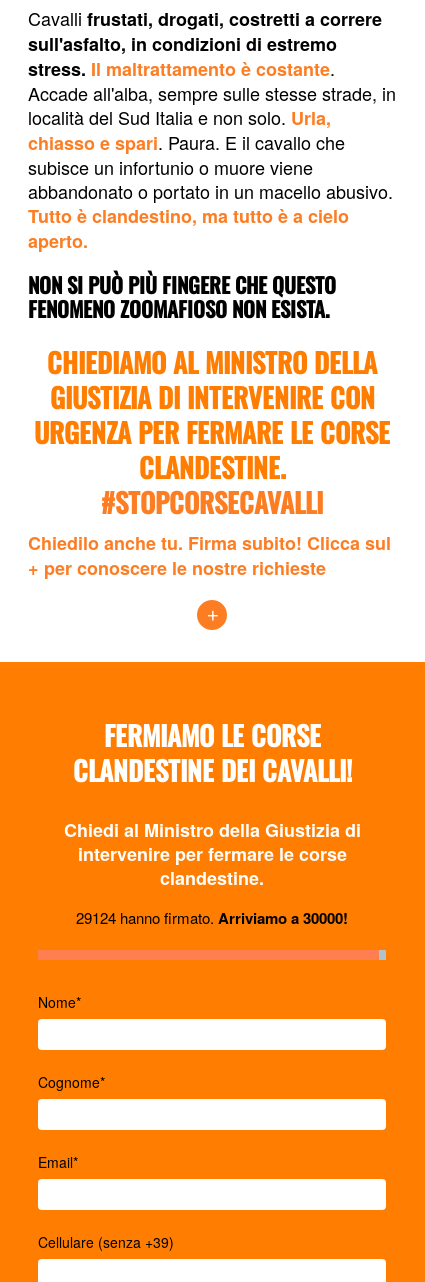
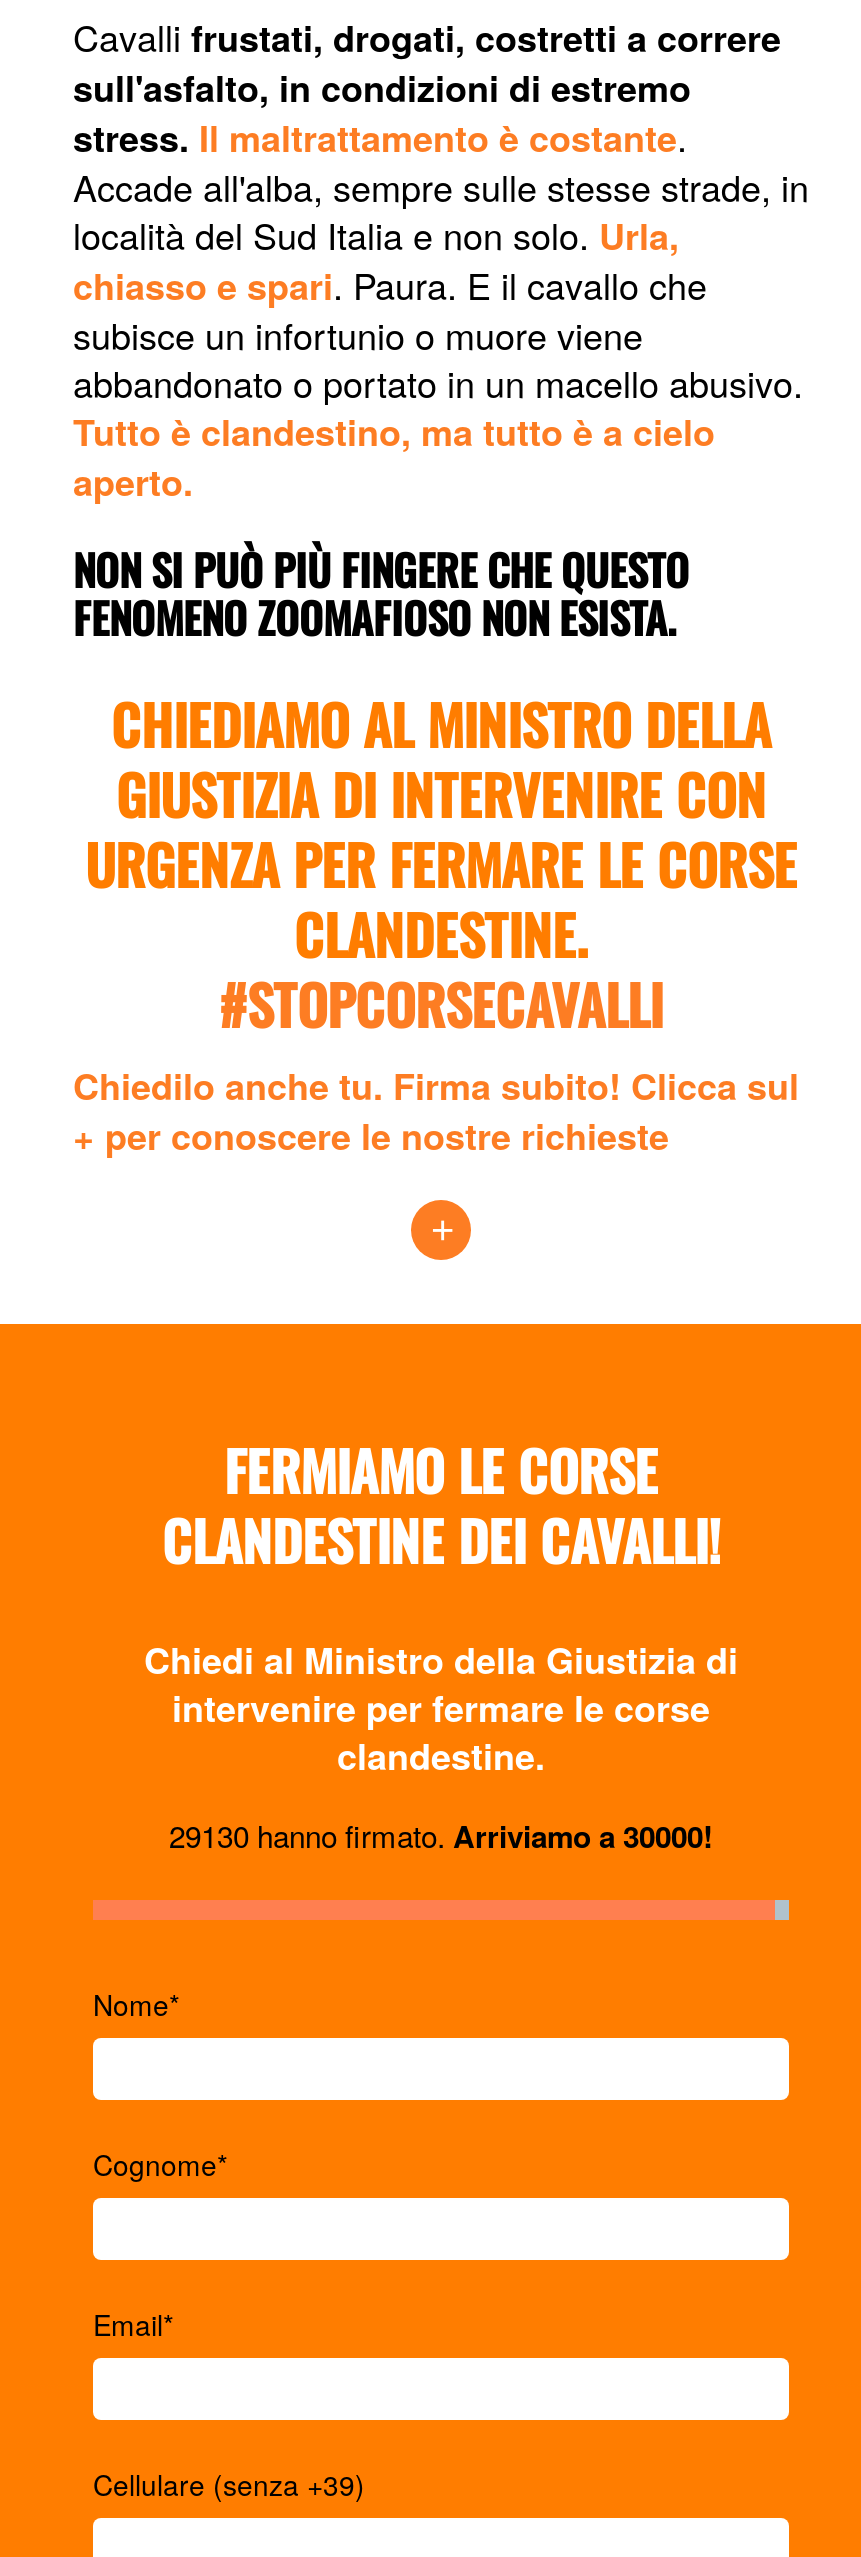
- 29124 hanno firmato. Arriviamo a 30000!
+ 29130 hanno firmato. Arriviamo a 30000!
